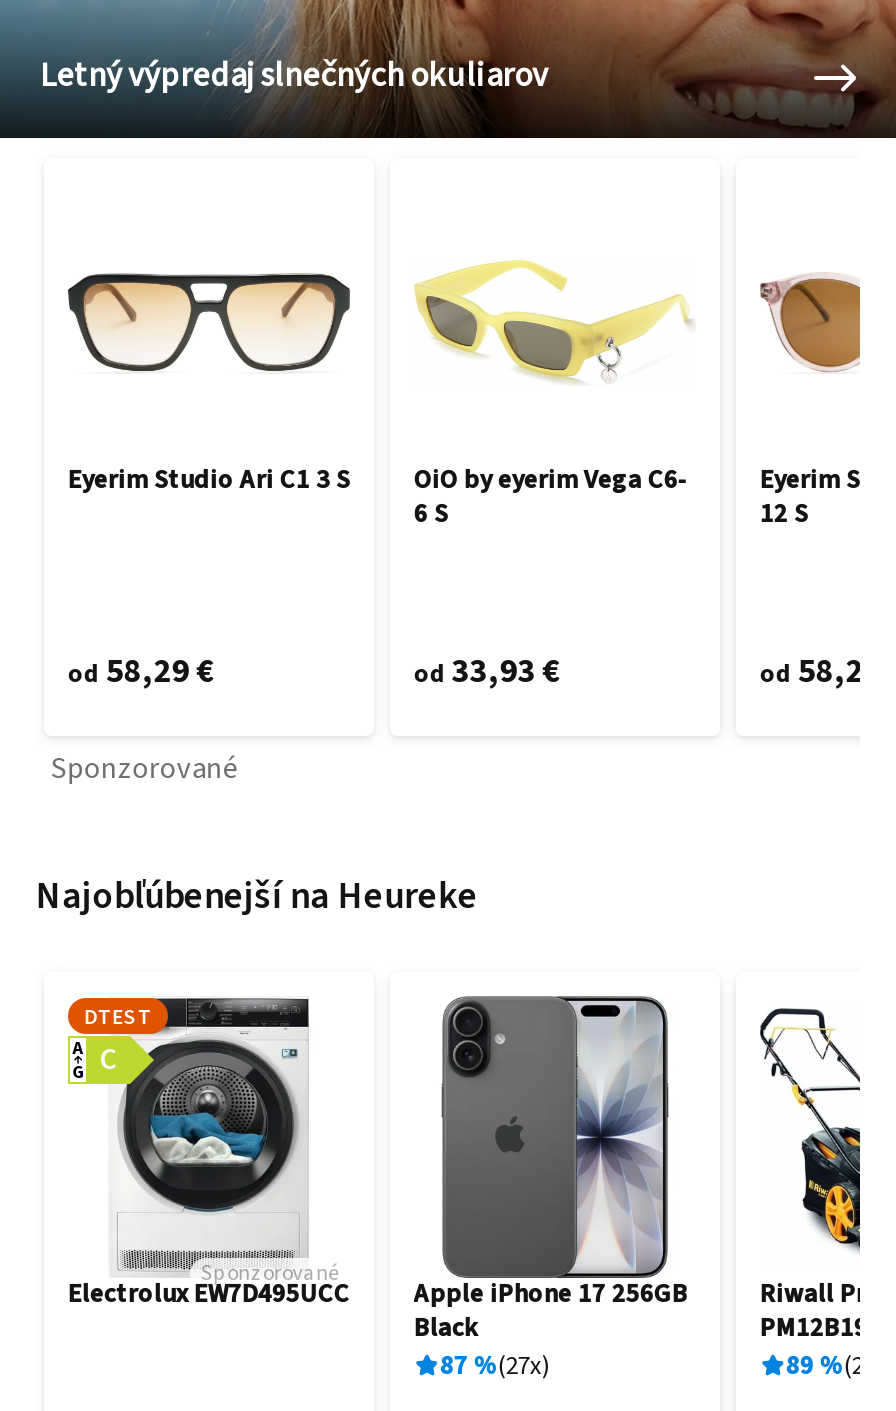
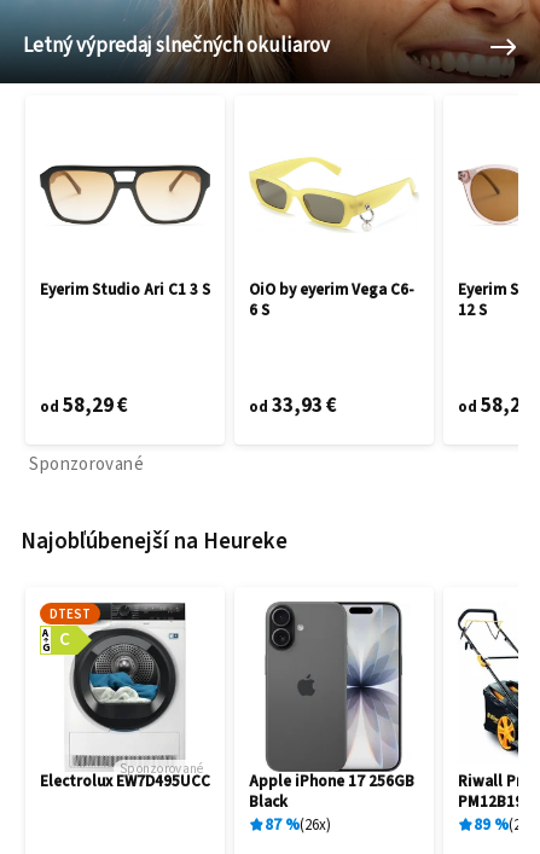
- 87% 27x
+ 87% 26x
